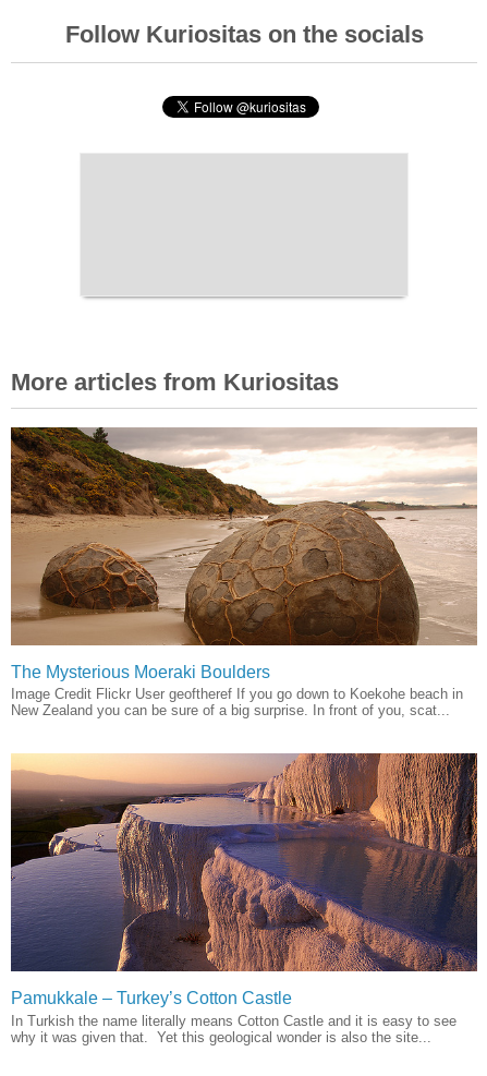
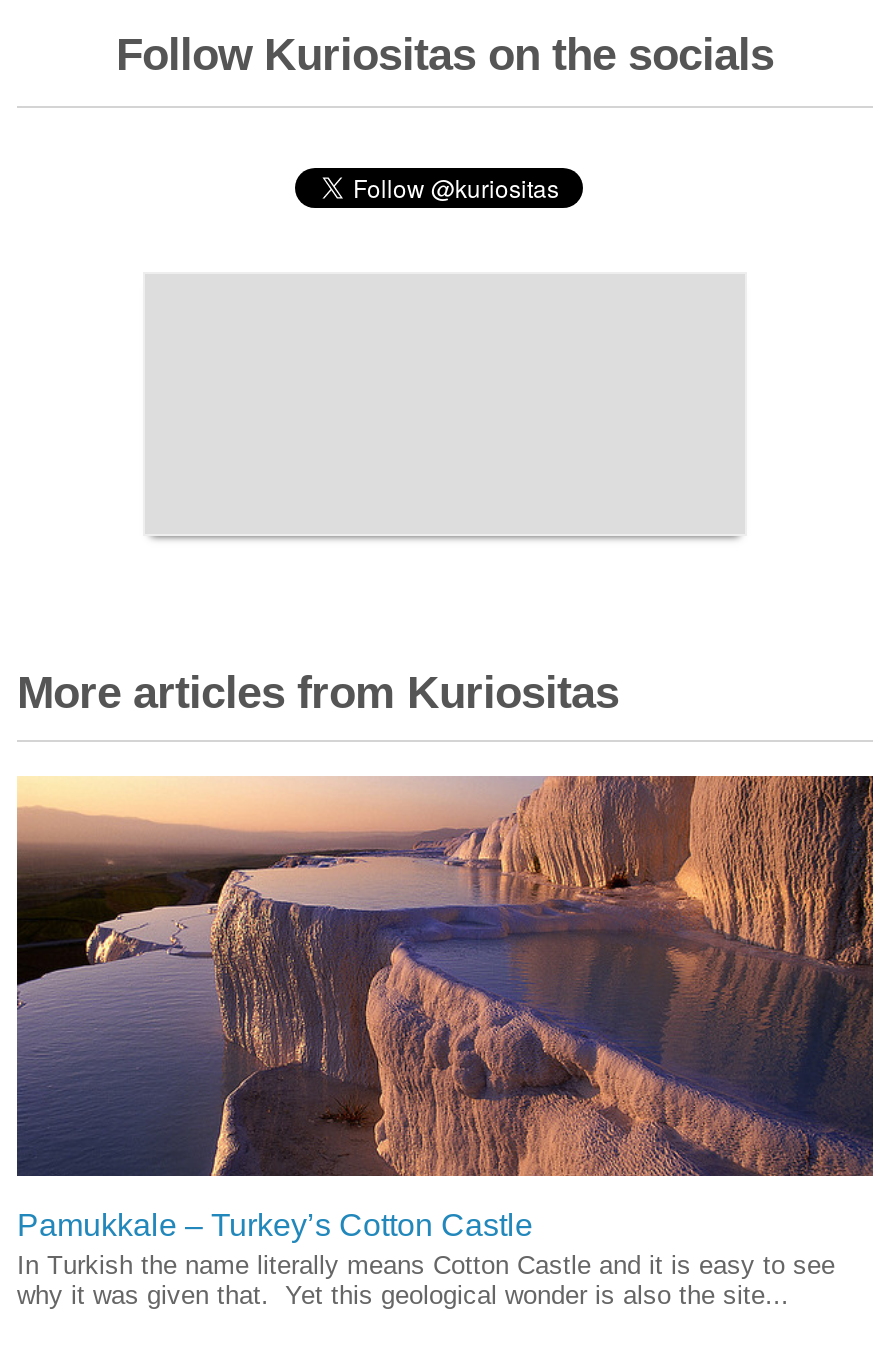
- [image]
- The Mysterious Moeraki Boulders
- Image Credit Flickr User geoftheref If you go down to Koekohe beach in
- New Zealand you can be sure of a big surprise. In front of you, scat...
